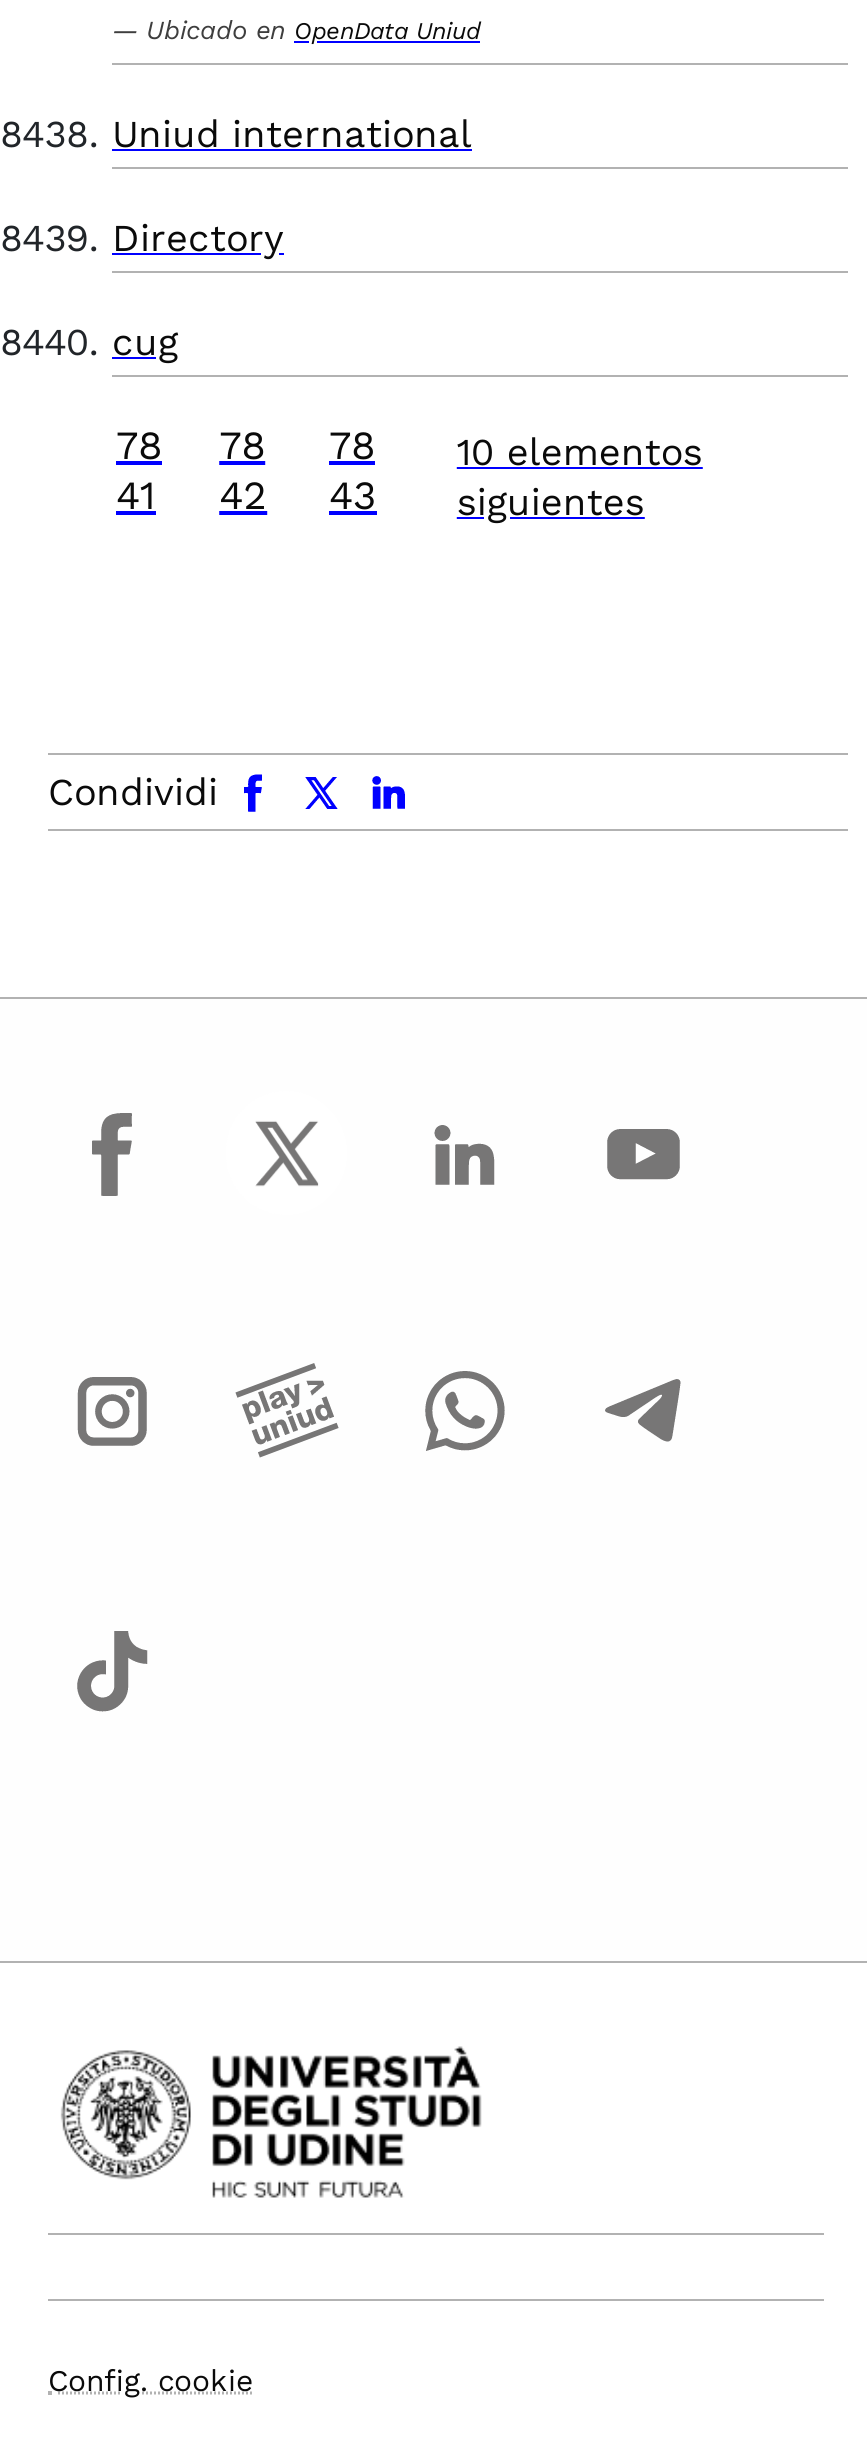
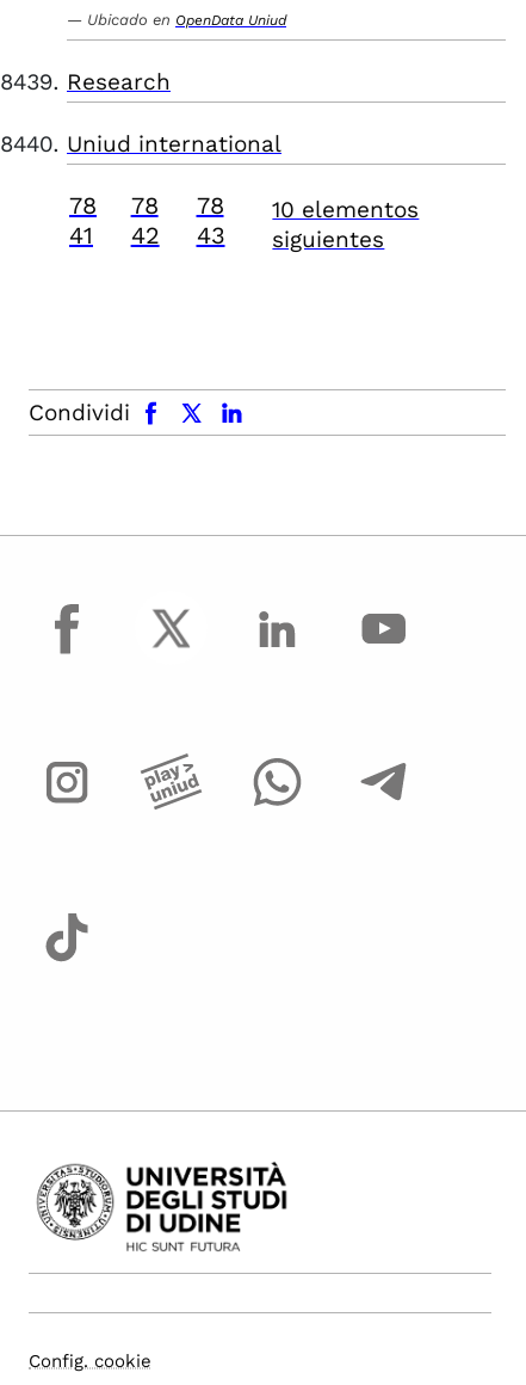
+ Research

moved down: Uniud international

- Directory
- cug
